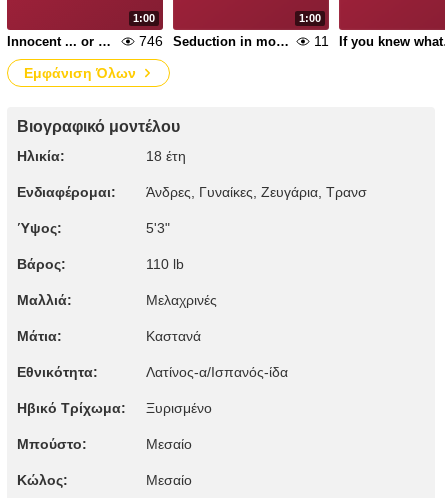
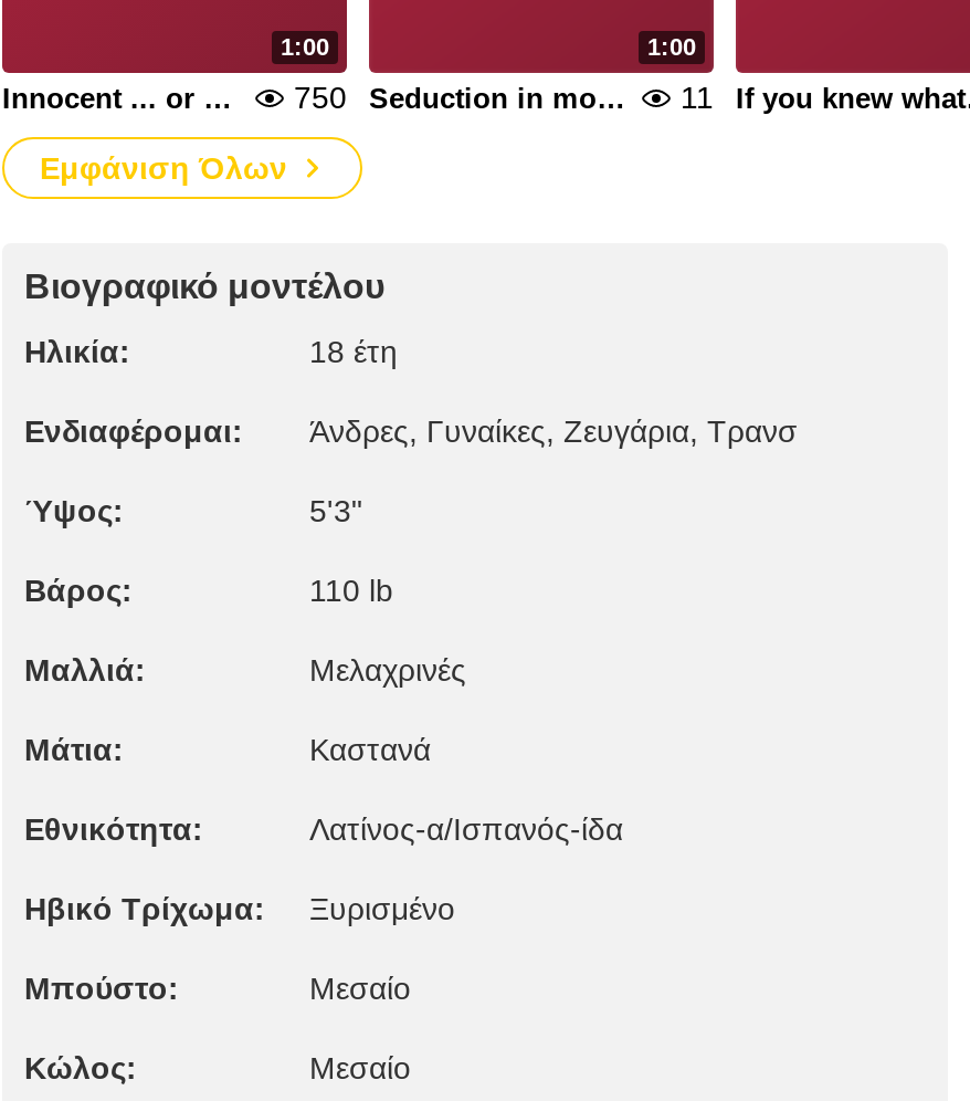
- 746
+ 750
